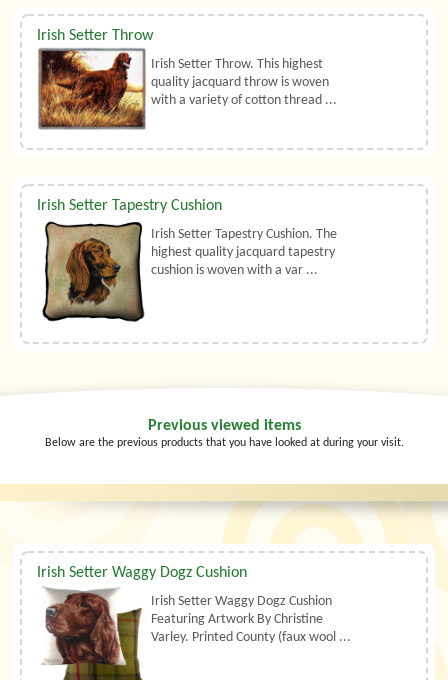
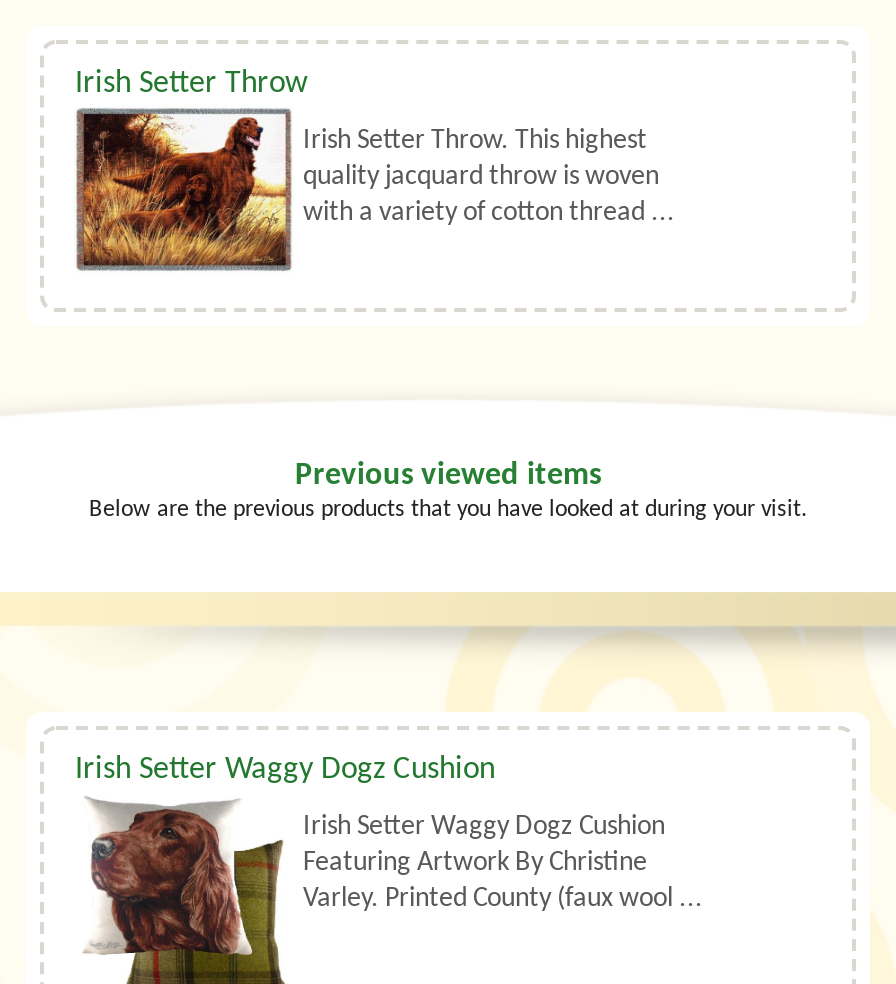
- [image]
- Irish Setter Tapestry Cushion
- Irish Setter Tapestry Cushion. The
- highest quality jacquard tapestry
- cushion is woven with a var ...
